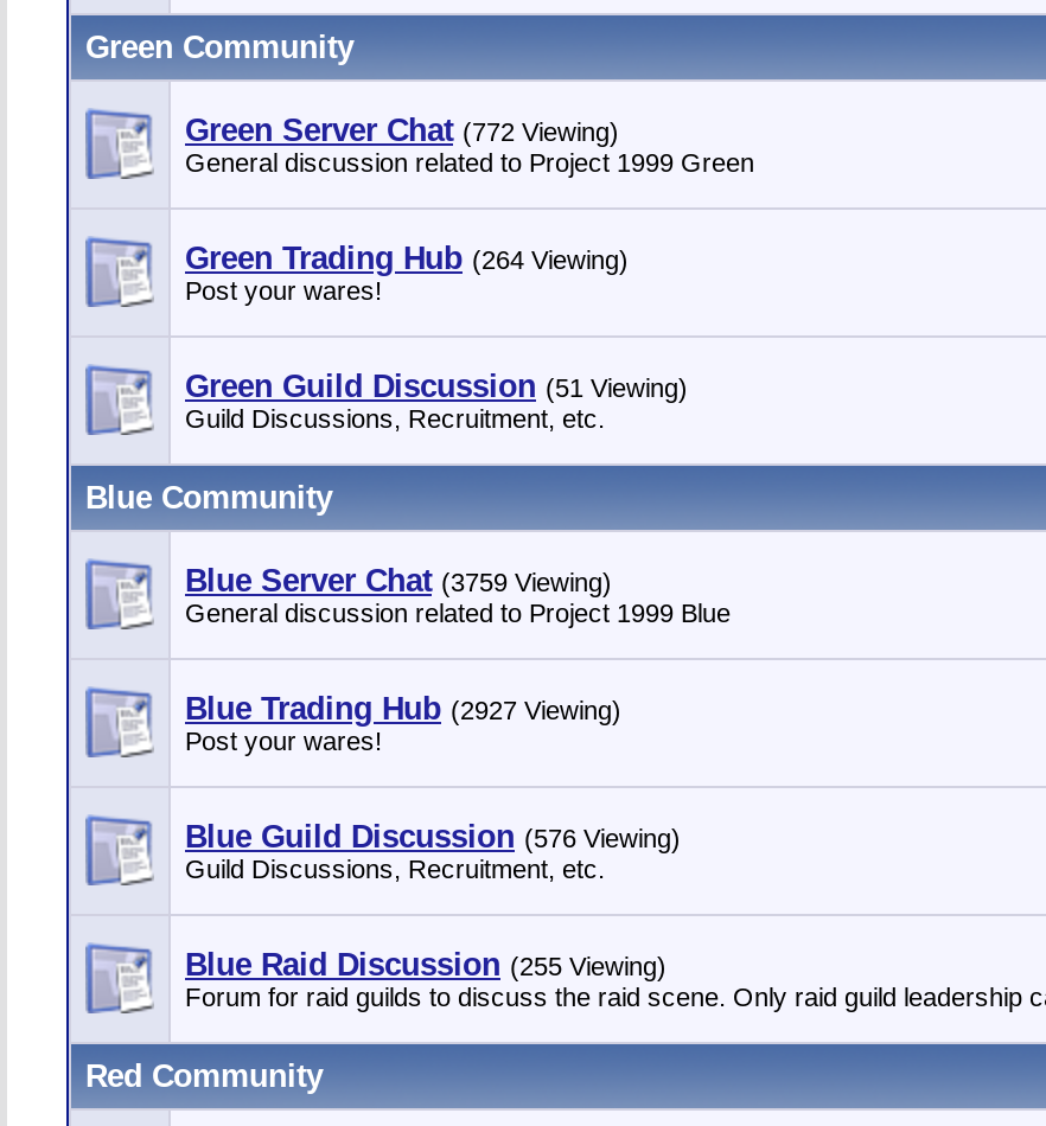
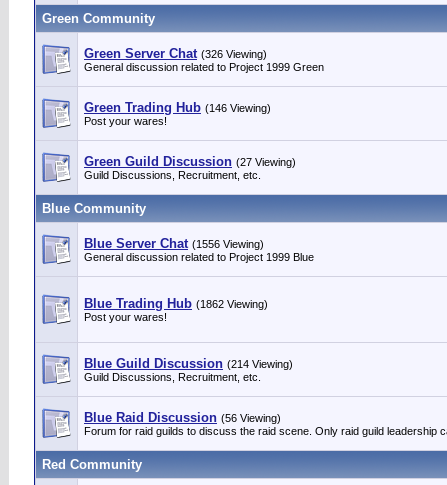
- Green Server Chat (772 Viewing)
+ Green Server Chat (326 Viewing)

- Green Trading Hub (264 Viewing)
+ Green Trading Hub (146 Viewing)

- Green Guild Discussion (51 Viewing)
+ Green Guild Discussion (27 Viewing)

- Blue Server Chat (3759 Viewing)
+ Blue Server Chat (1556 Viewing)

- Blue Trading Hub (2927 Viewing)
+ Blue Trading Hub (1862 Viewing)

- Blue Guild Discussion (576 Viewing)
+ Blue Guild Discussion (214 Viewing)

- Blue Raid Discussion (255 Viewing)
+ Blue Raid Discussion (56 Viewing)
